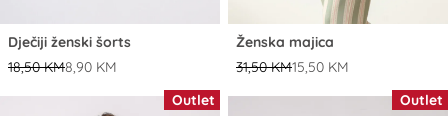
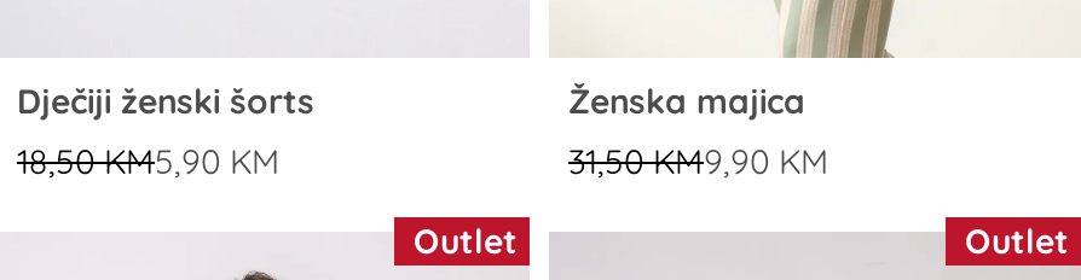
- 8,90 KM
+ 5,90 KM

- 15,50 KM
+ 9,90 KM
